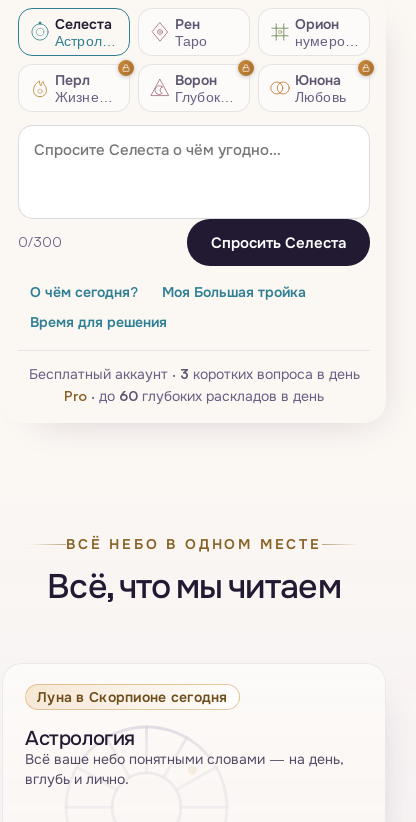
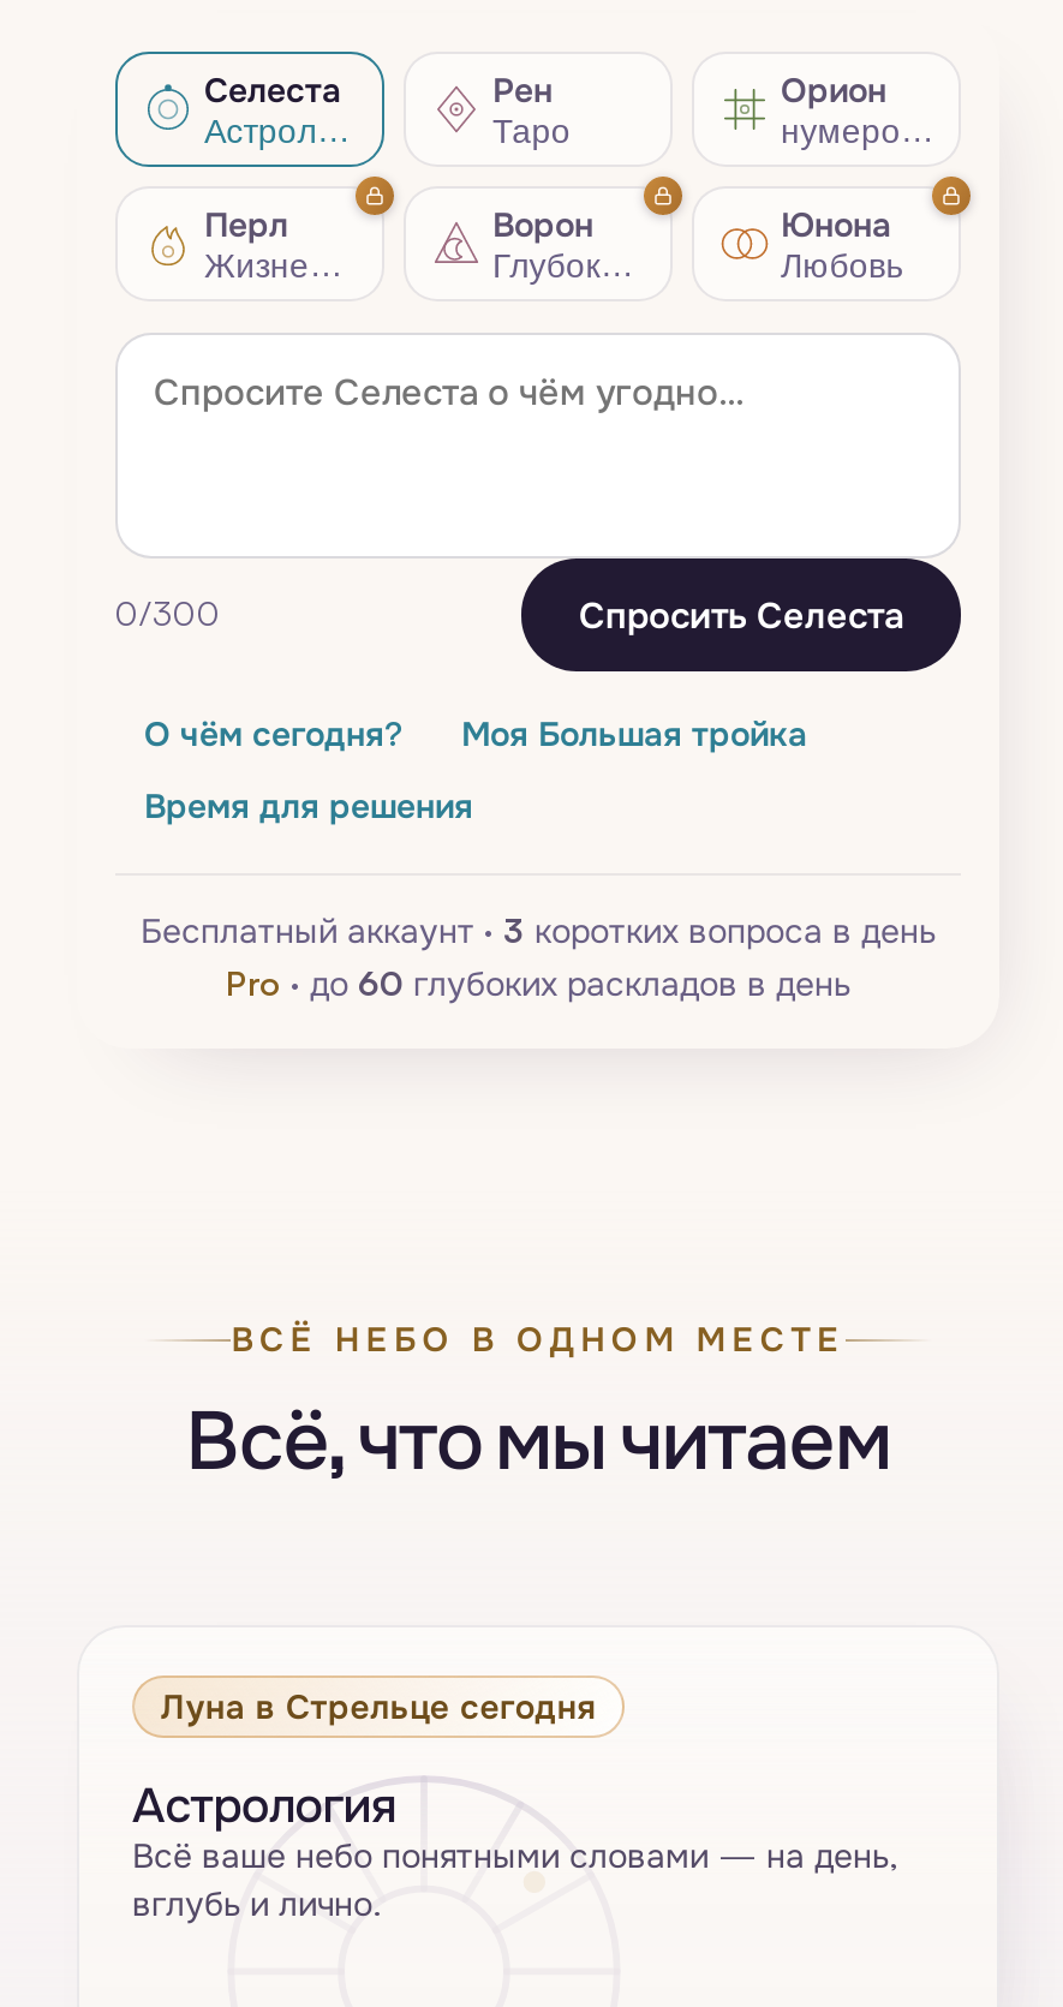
- Луна в Скорпионе сегодня
+ Луна в Стрельце сегодня
